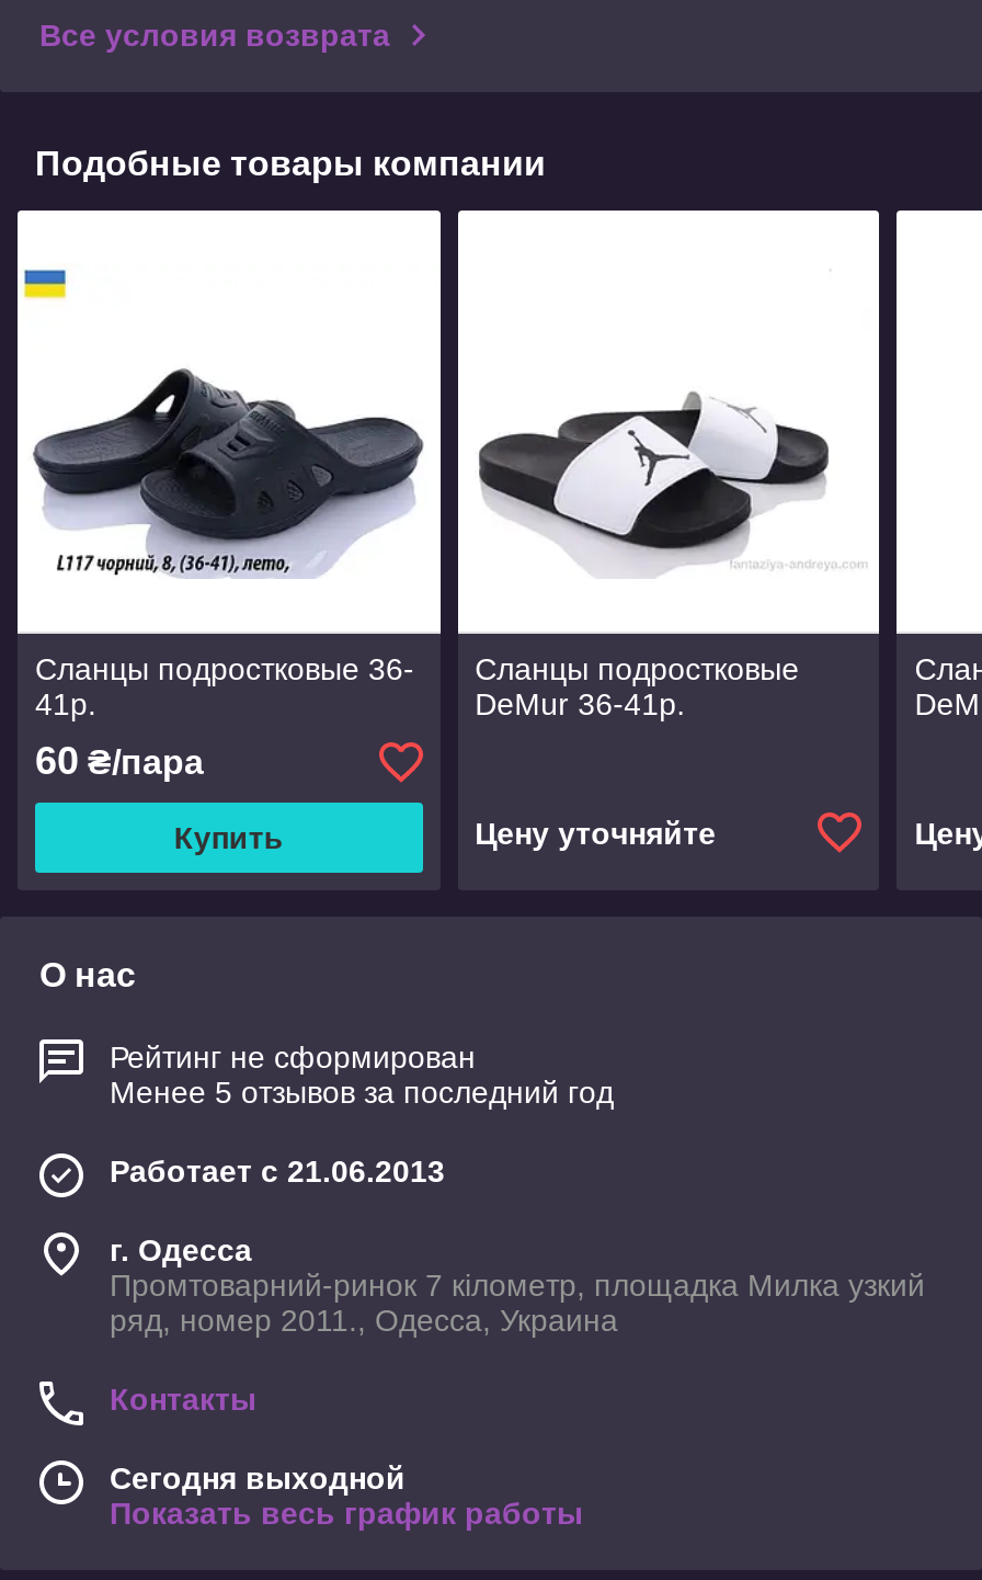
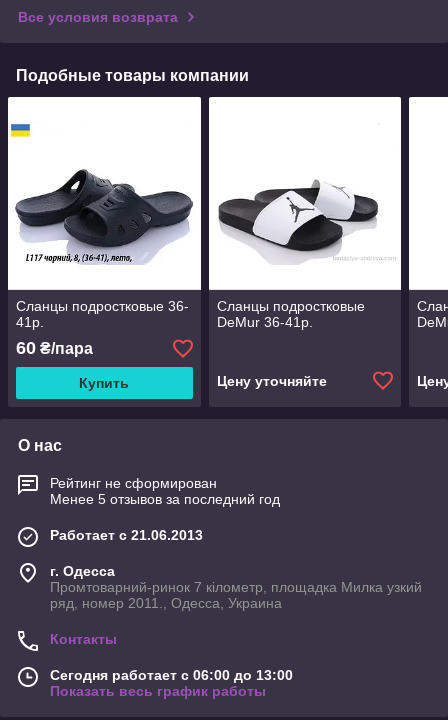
- Сегодня выходной
+ Сегодня работает с 06:00 до 13:00
